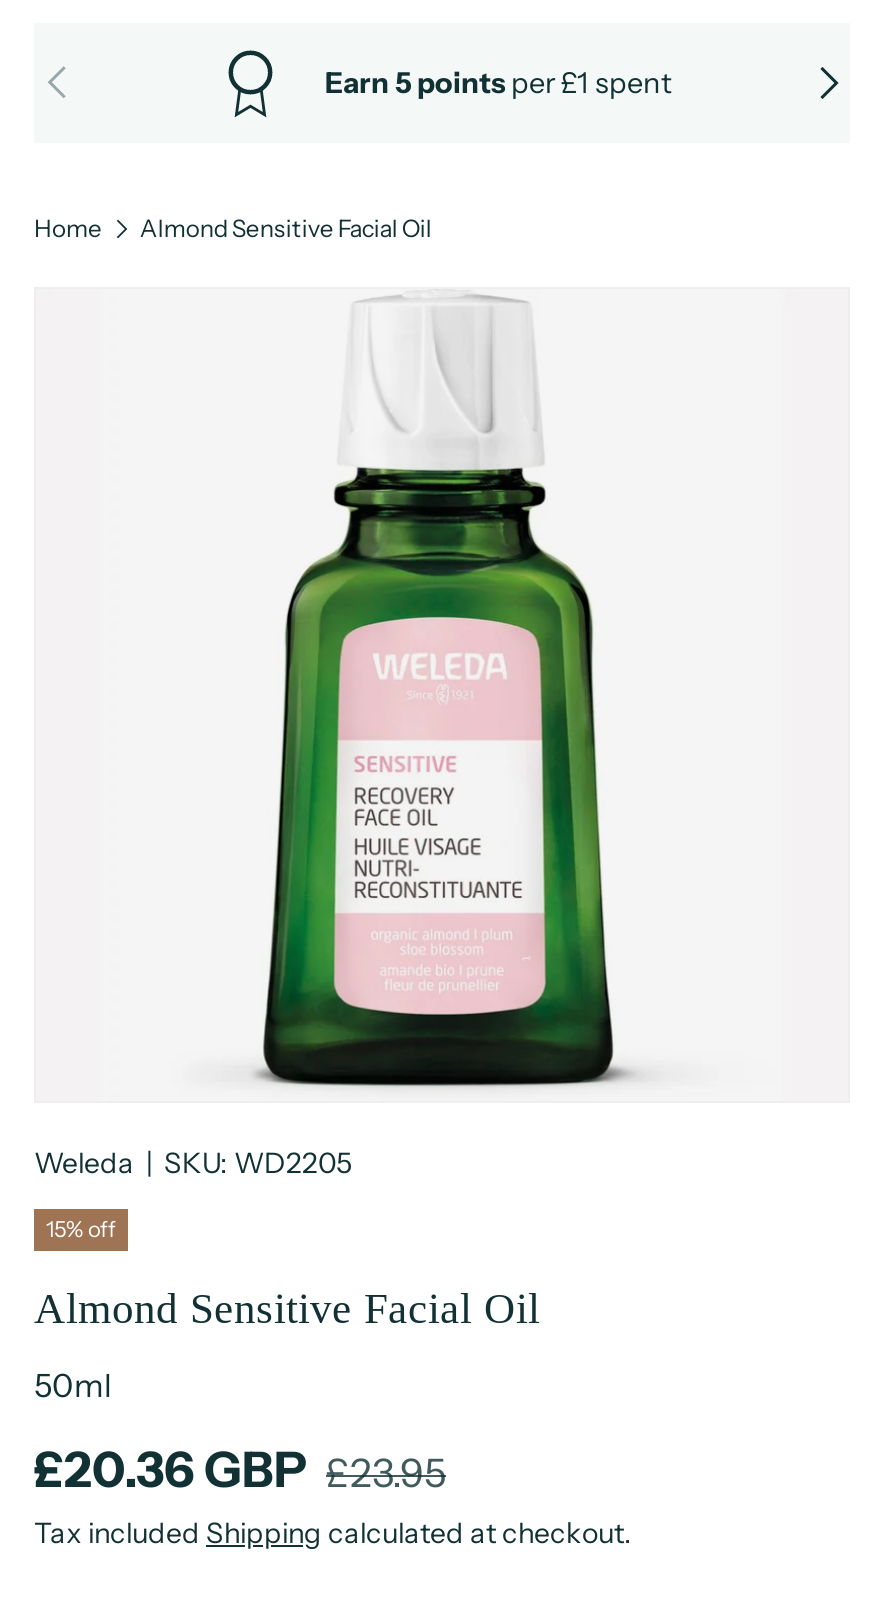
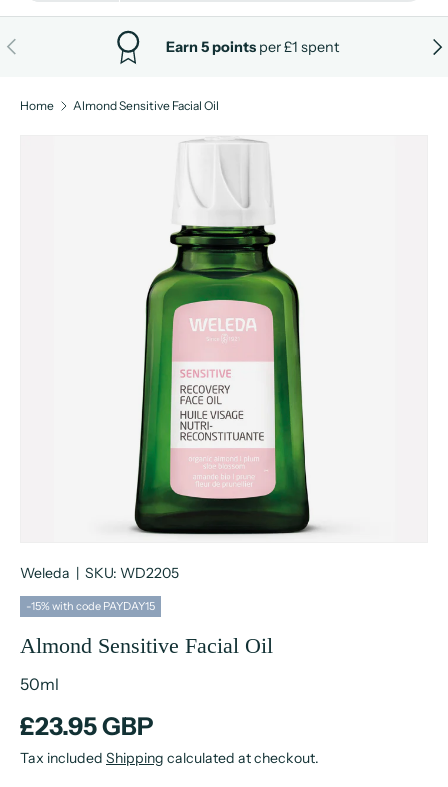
- 15% off
+ -15% with code PAYDAY15

- £20.36 GBP £23.95
+ £23.95 GBP
